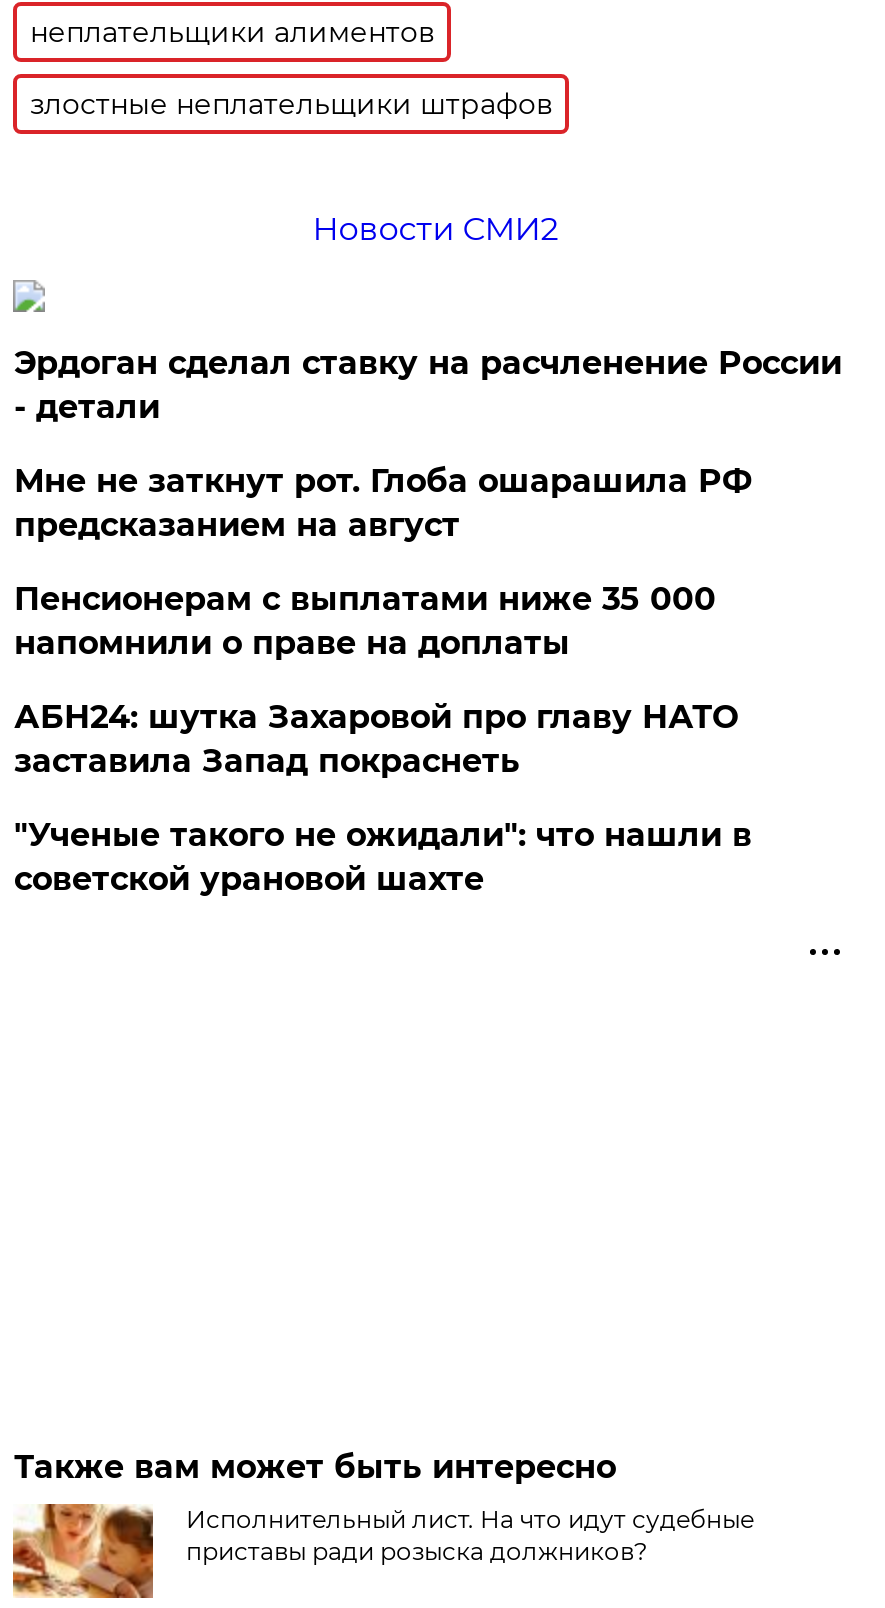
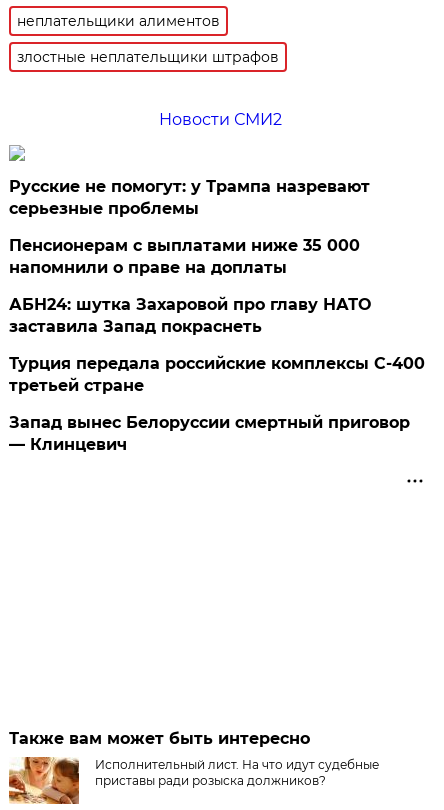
- Эрдоган сделал ставку на расчленение России
- - детали
- Мне не заткнут рот. Глоба ошарашила РФ
- предсказанием на август
+ Русские не помогут: у Трампа назревают
+ серьезные проблемы

moved up: Пенсионерам с выплатами ниже 35 000 | напомнили о праве на доплаты | АБН24: шутка Захаровой про главу НАТО | заставила Запад покраснеть

- "Ученые такого не ожидали": что нашли в
- советской урановой шахте
+ Турция передала российские комплексы С-400
+ третьей стране
+ Запад вынес Белоруссии смертный приговор
+ — Клинцевич
